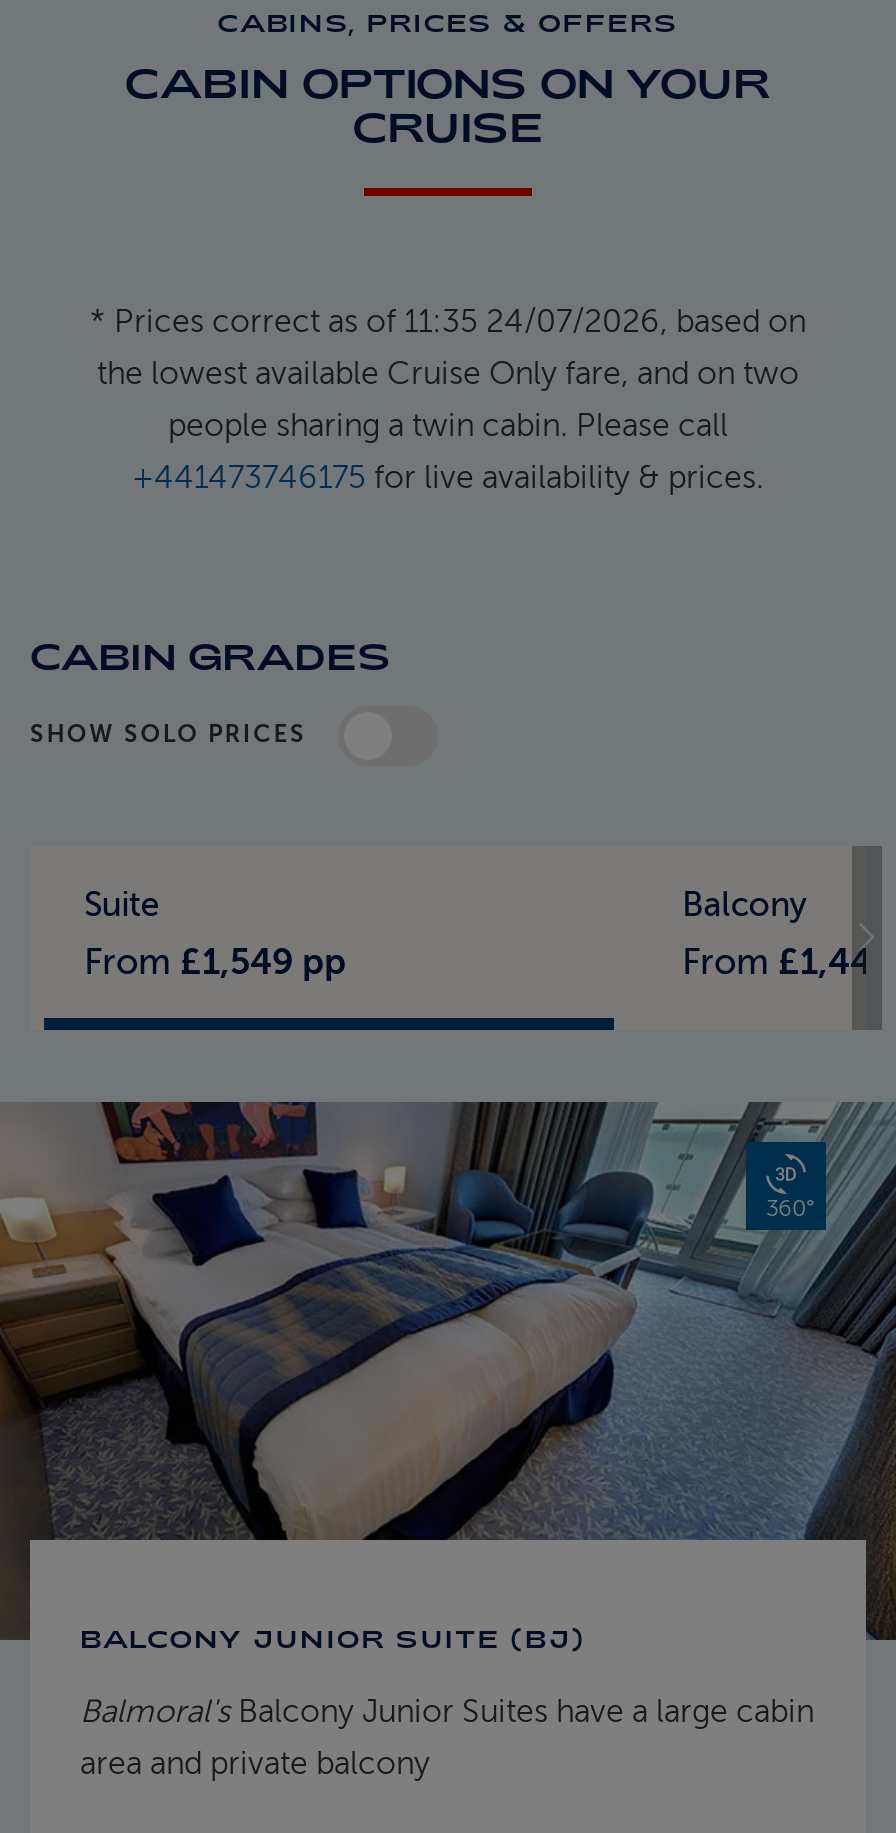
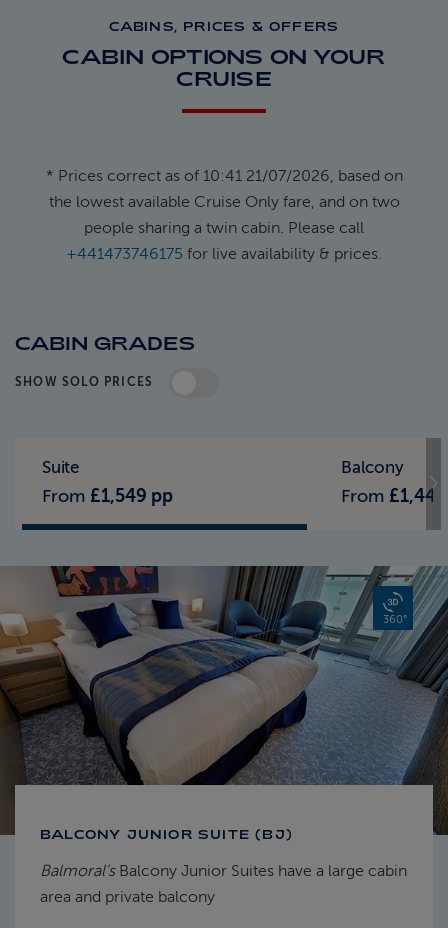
- * Prices correct as of 11:35 24/07/2026, based on
+ * Prices correct as of 10:41 21/07/2026, based on
